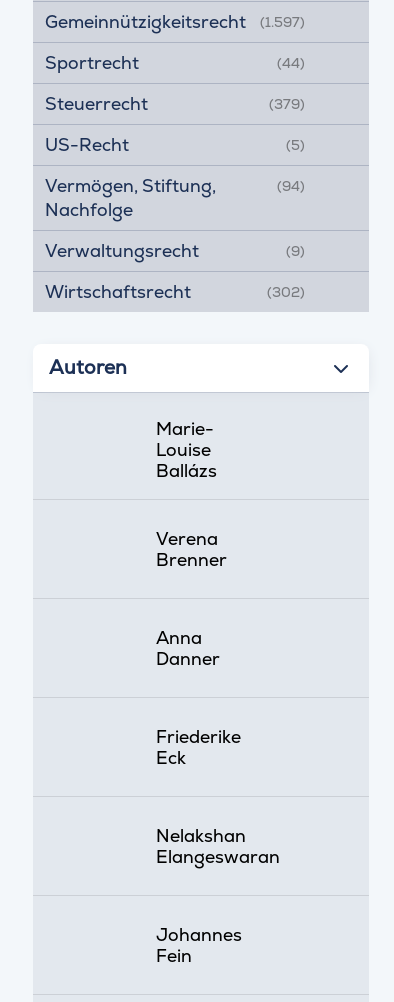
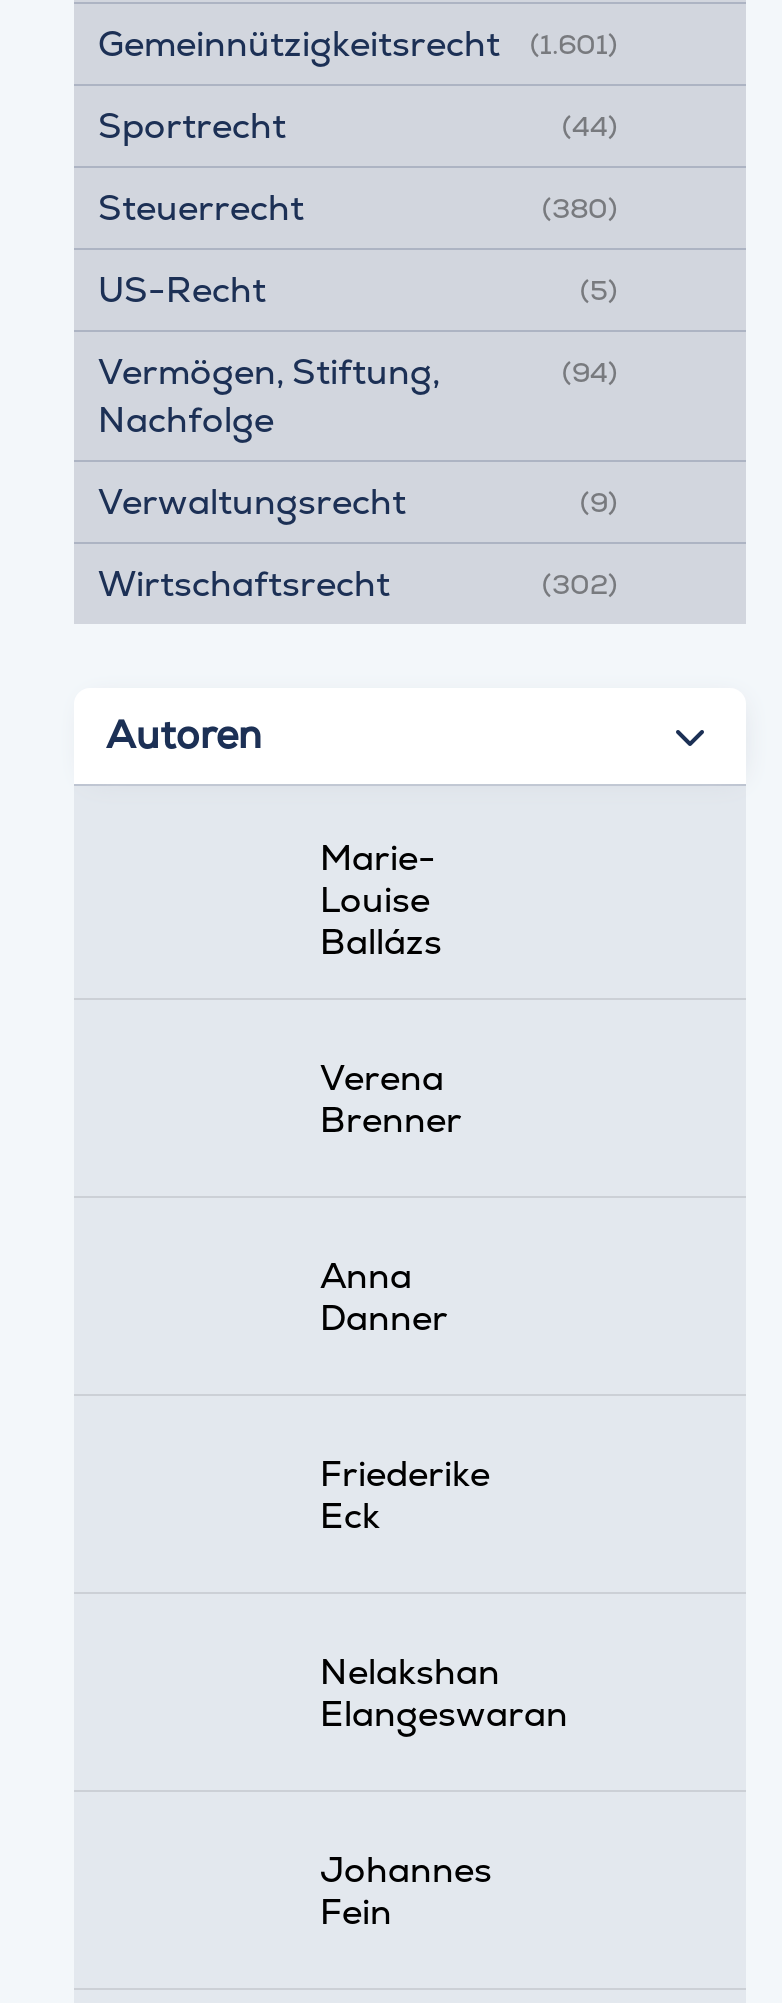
- Gemeinnützigkeitsrecht (1.597)
+ Gemeinnützigkeitsrecht (1.601)

- (379)
+ (380)
